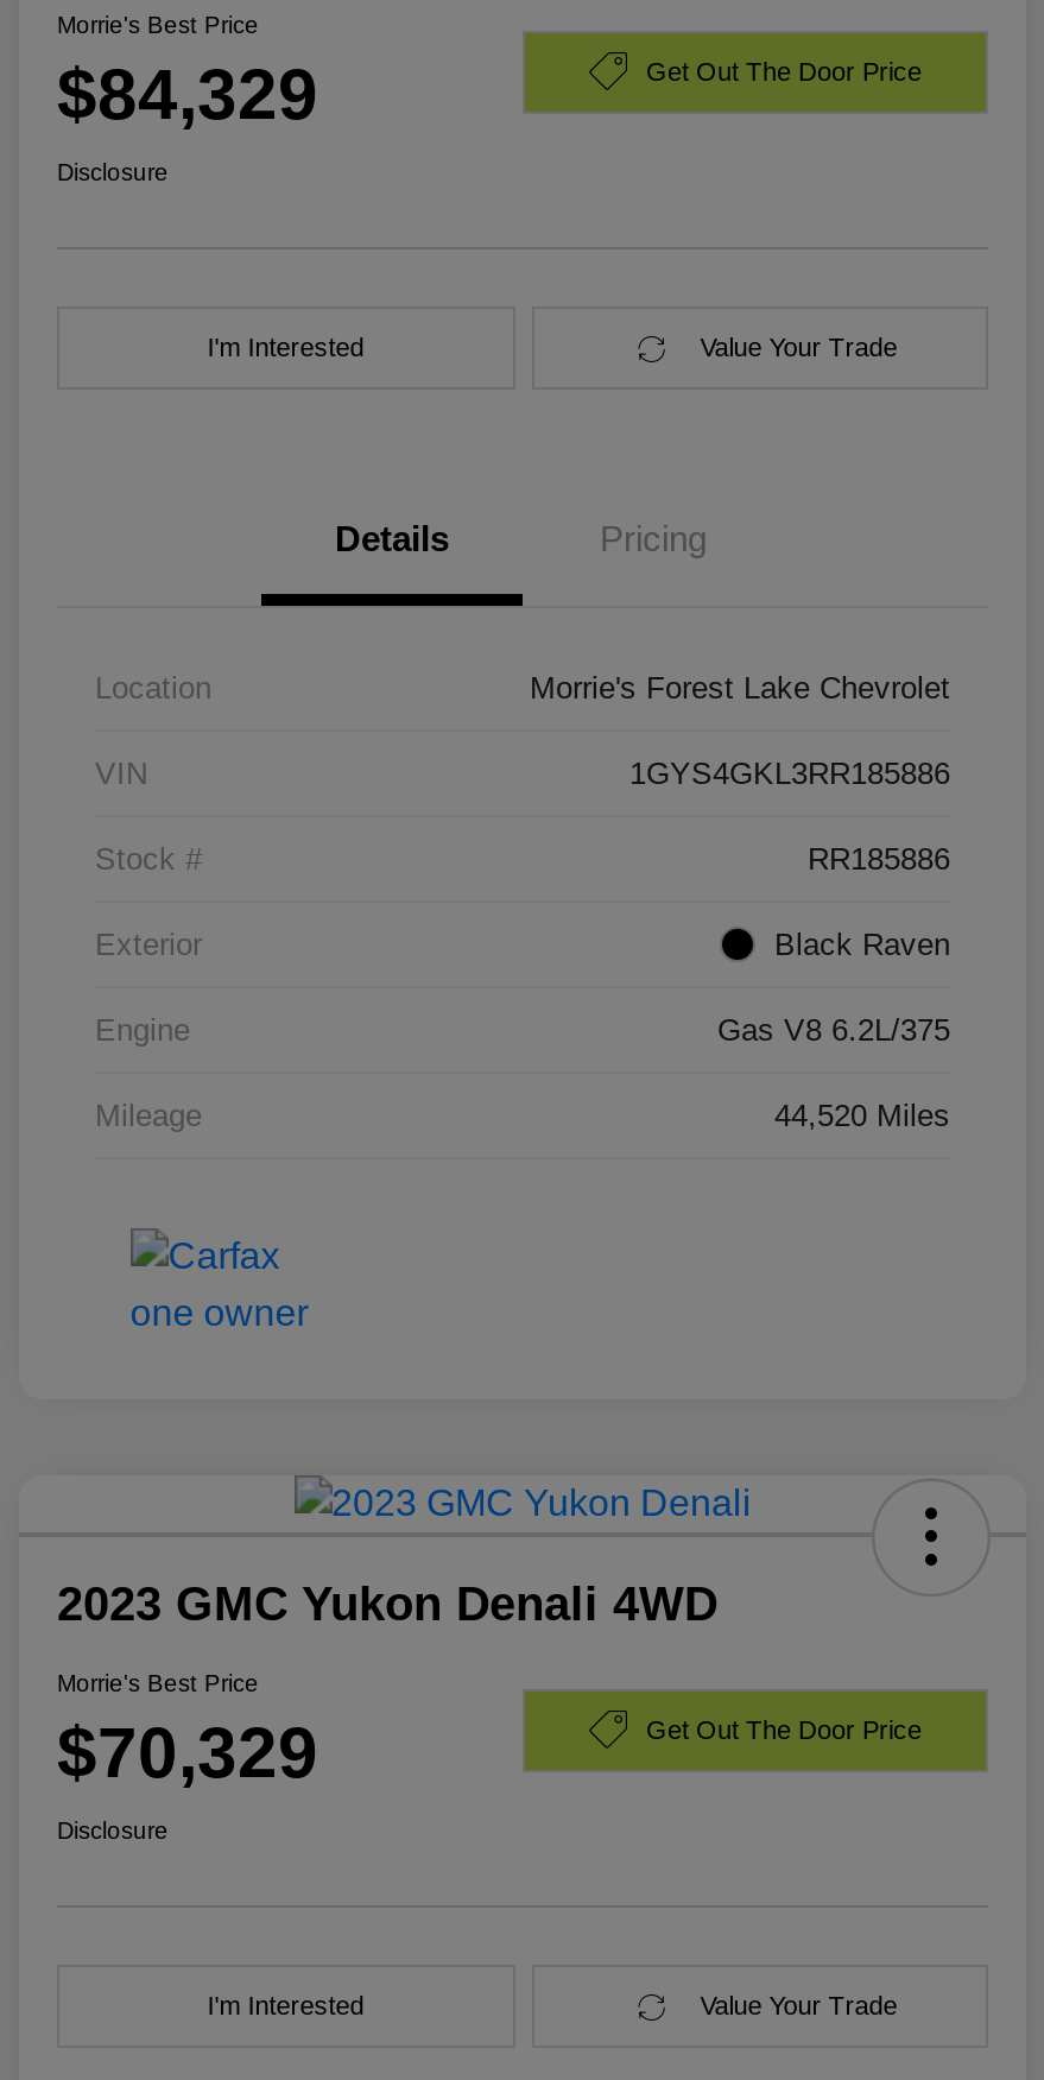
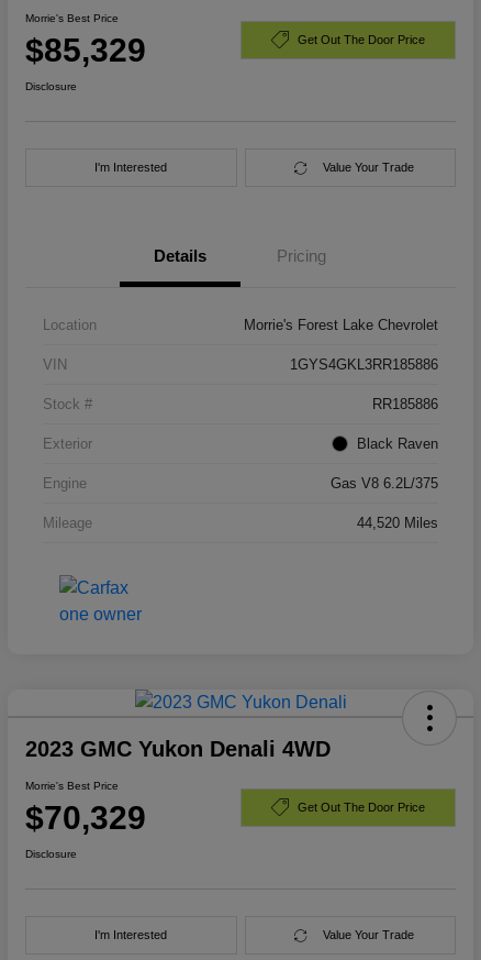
- $84,329
+ $85,329
